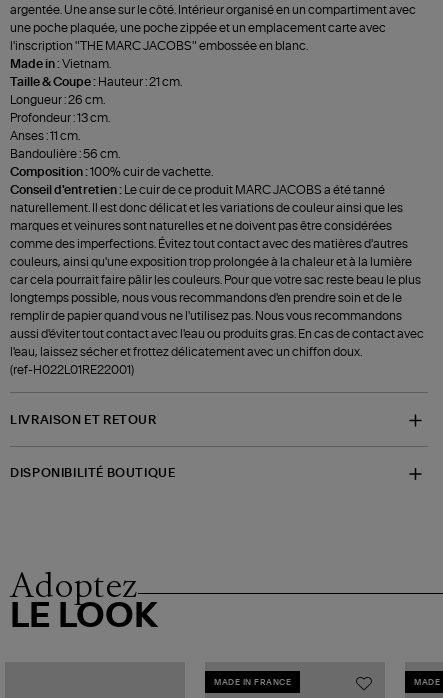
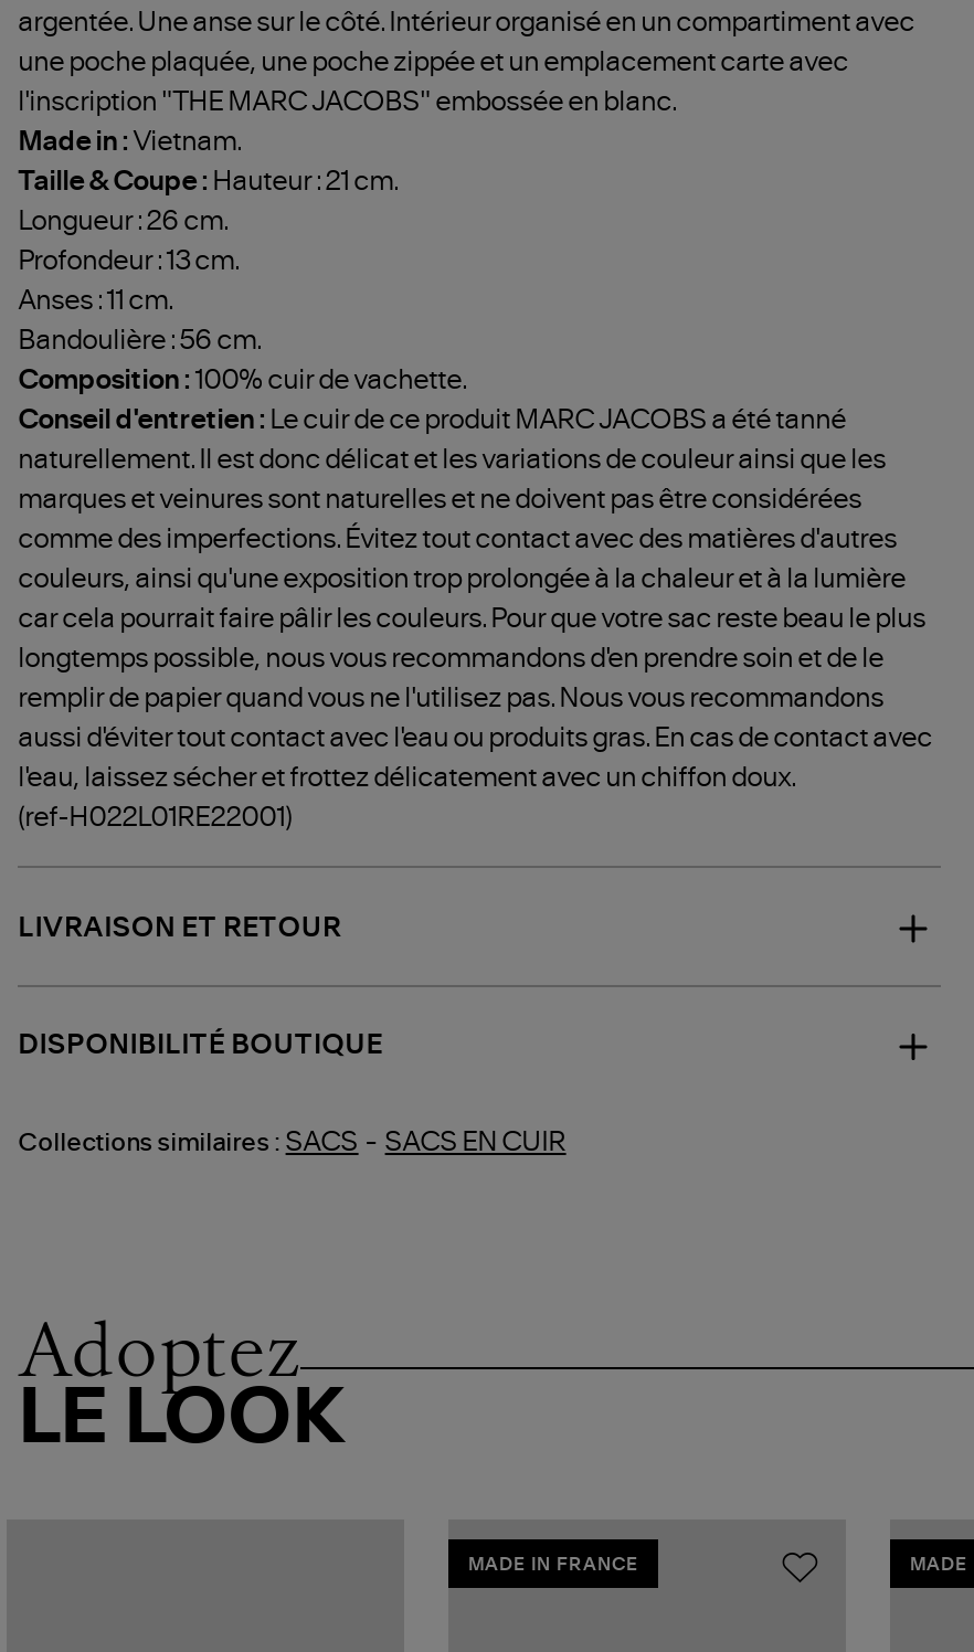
+ Collections similaires : SACS - SACS EN CUIR
